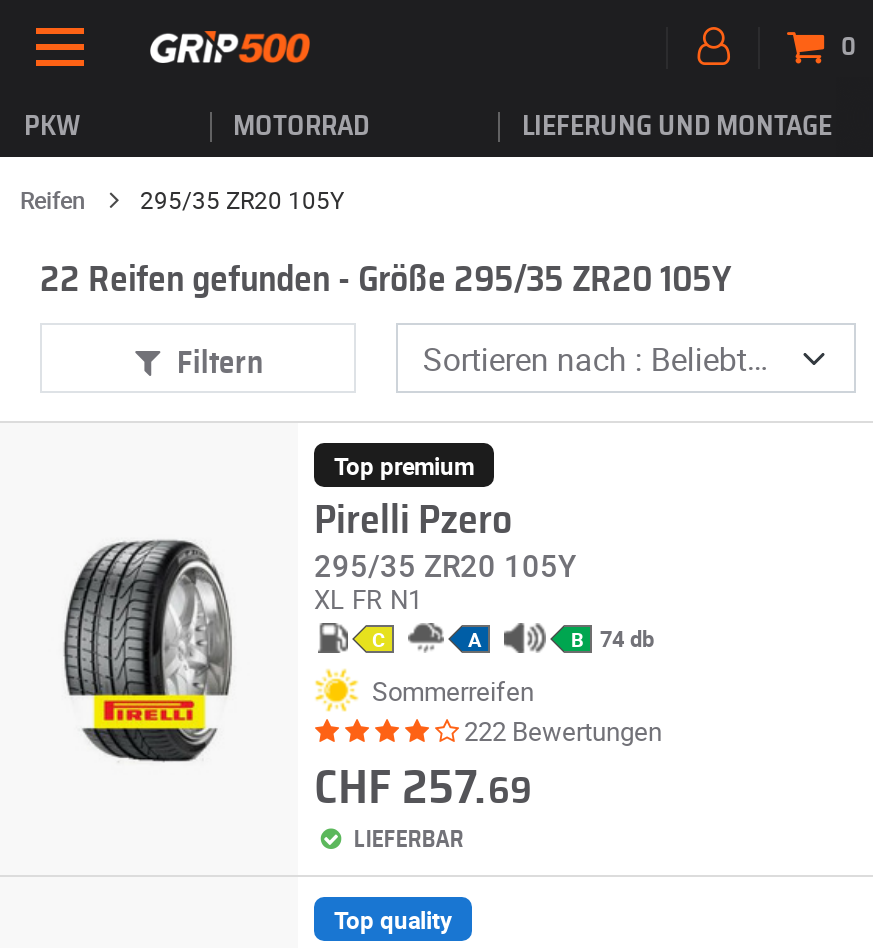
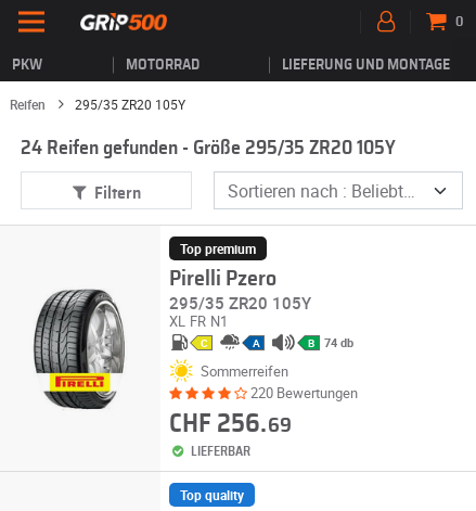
- 22 Reifen gefunden - Größe 295/35 ZR20 105Y
+ 24 Reifen gefunden - Größe 295/35 ZR20 105Y

- 222 Bewertungen
+ 220 Bewertungen

- CHF 257.69
+ CHF 256.69
